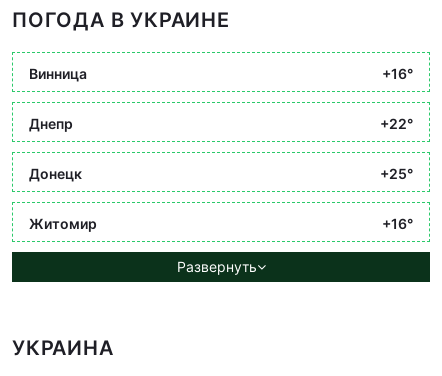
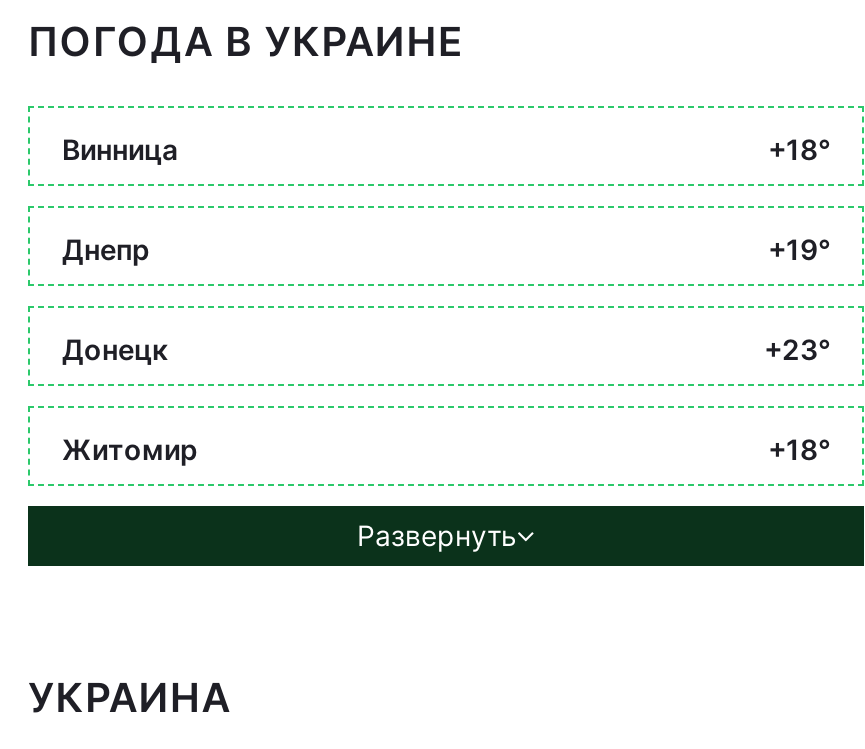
- +16°
+ +18°

- +22°
+ +19°

- +25°
+ +23°

- +16°
+ +18°
